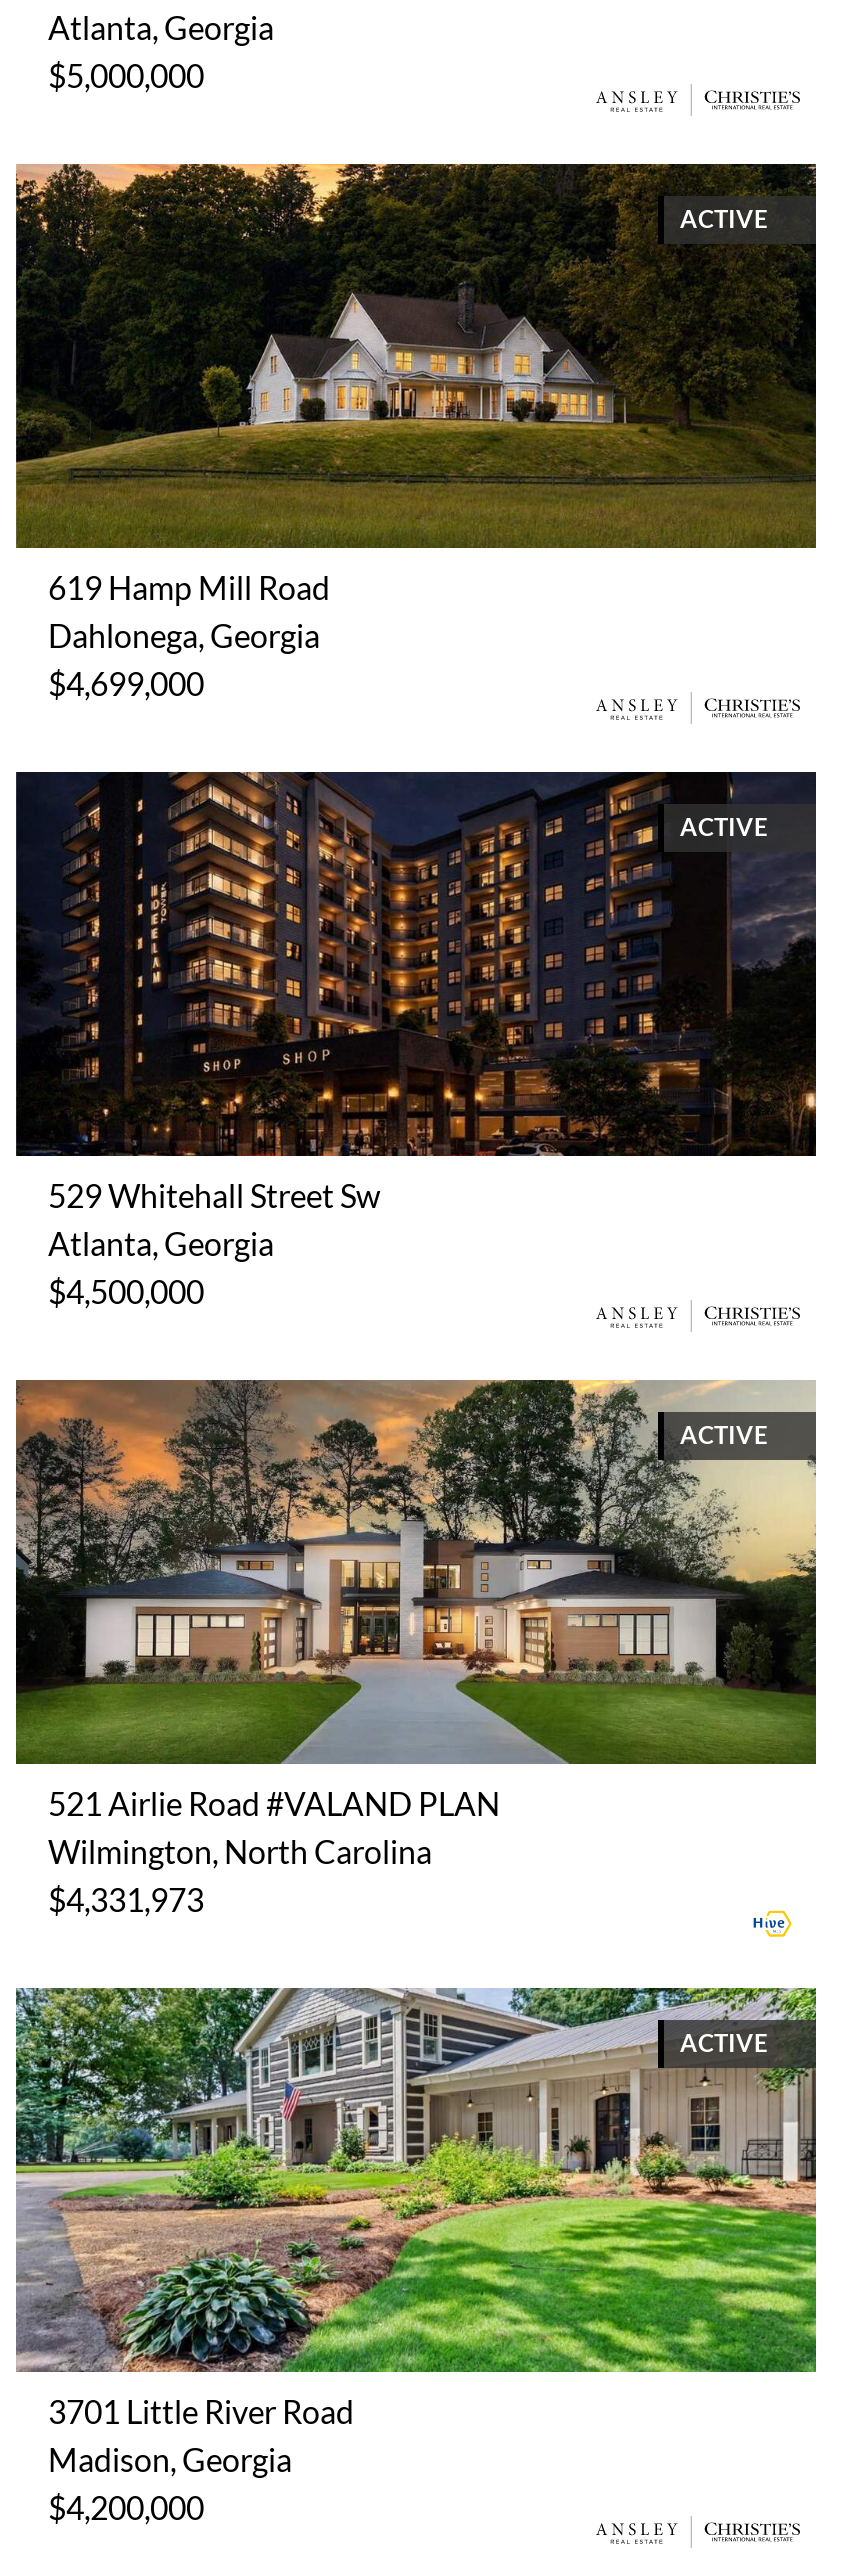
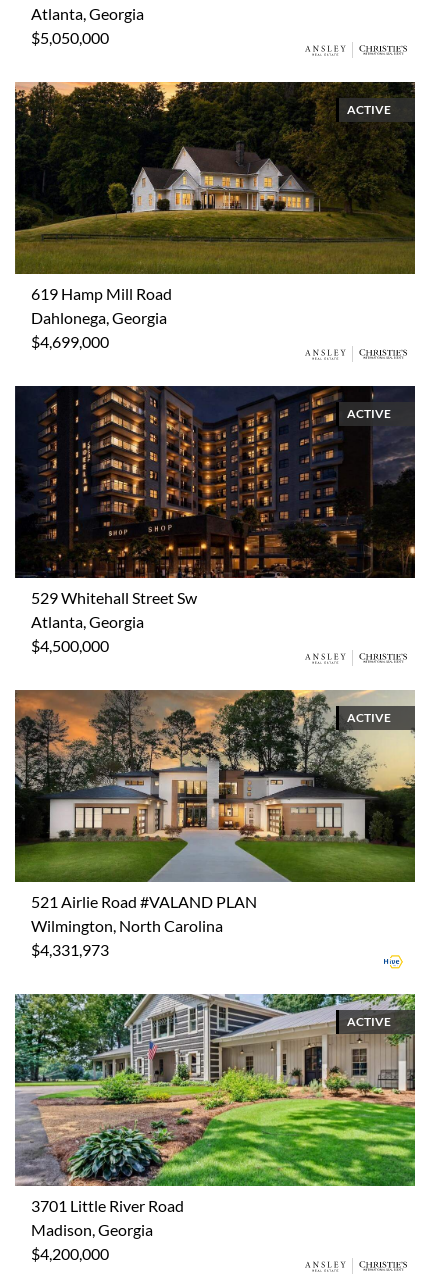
- $5,000,000
+ $5,050,000
